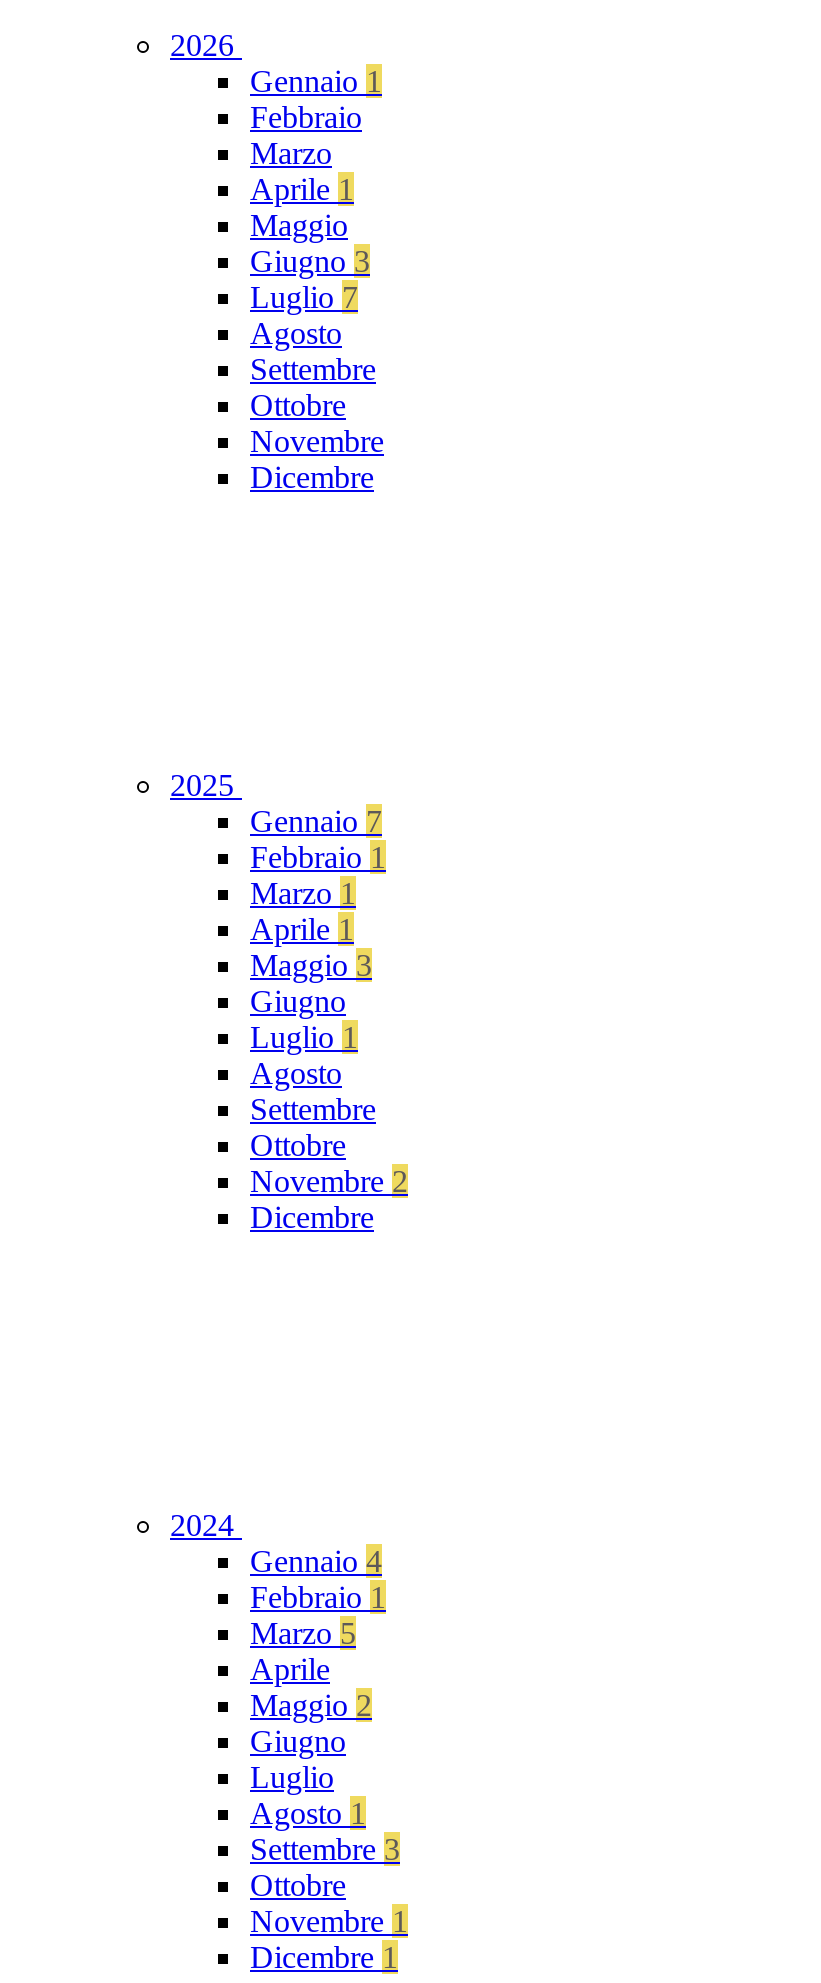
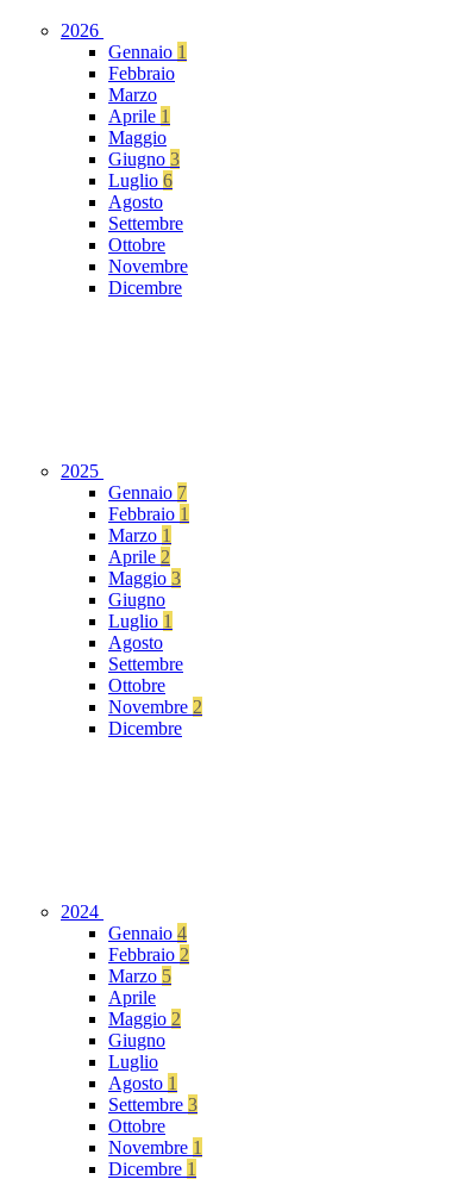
- Luglio 7
+ Luglio 6

- Aprile 1
+ Aprile 2

- Febbraio 1
+ Febbraio 2
